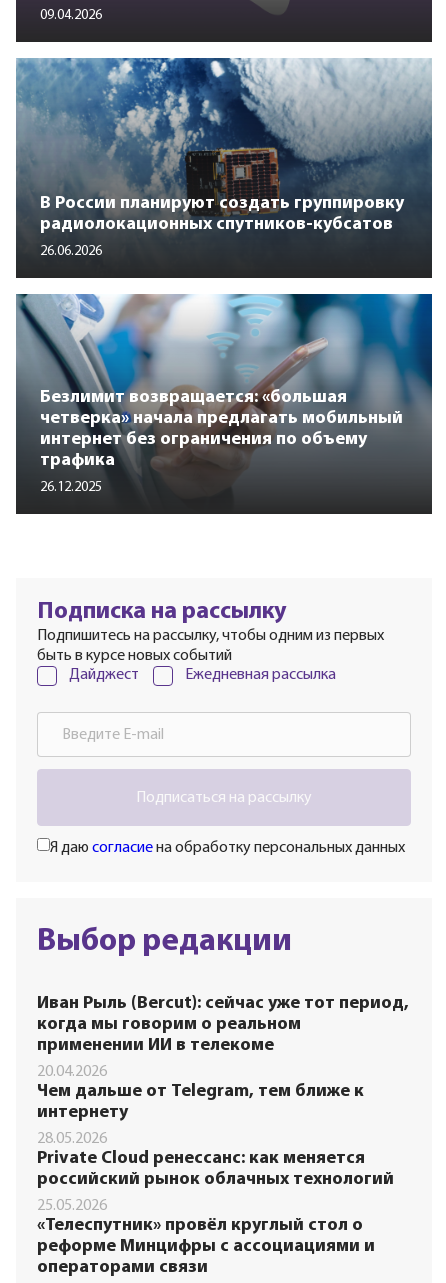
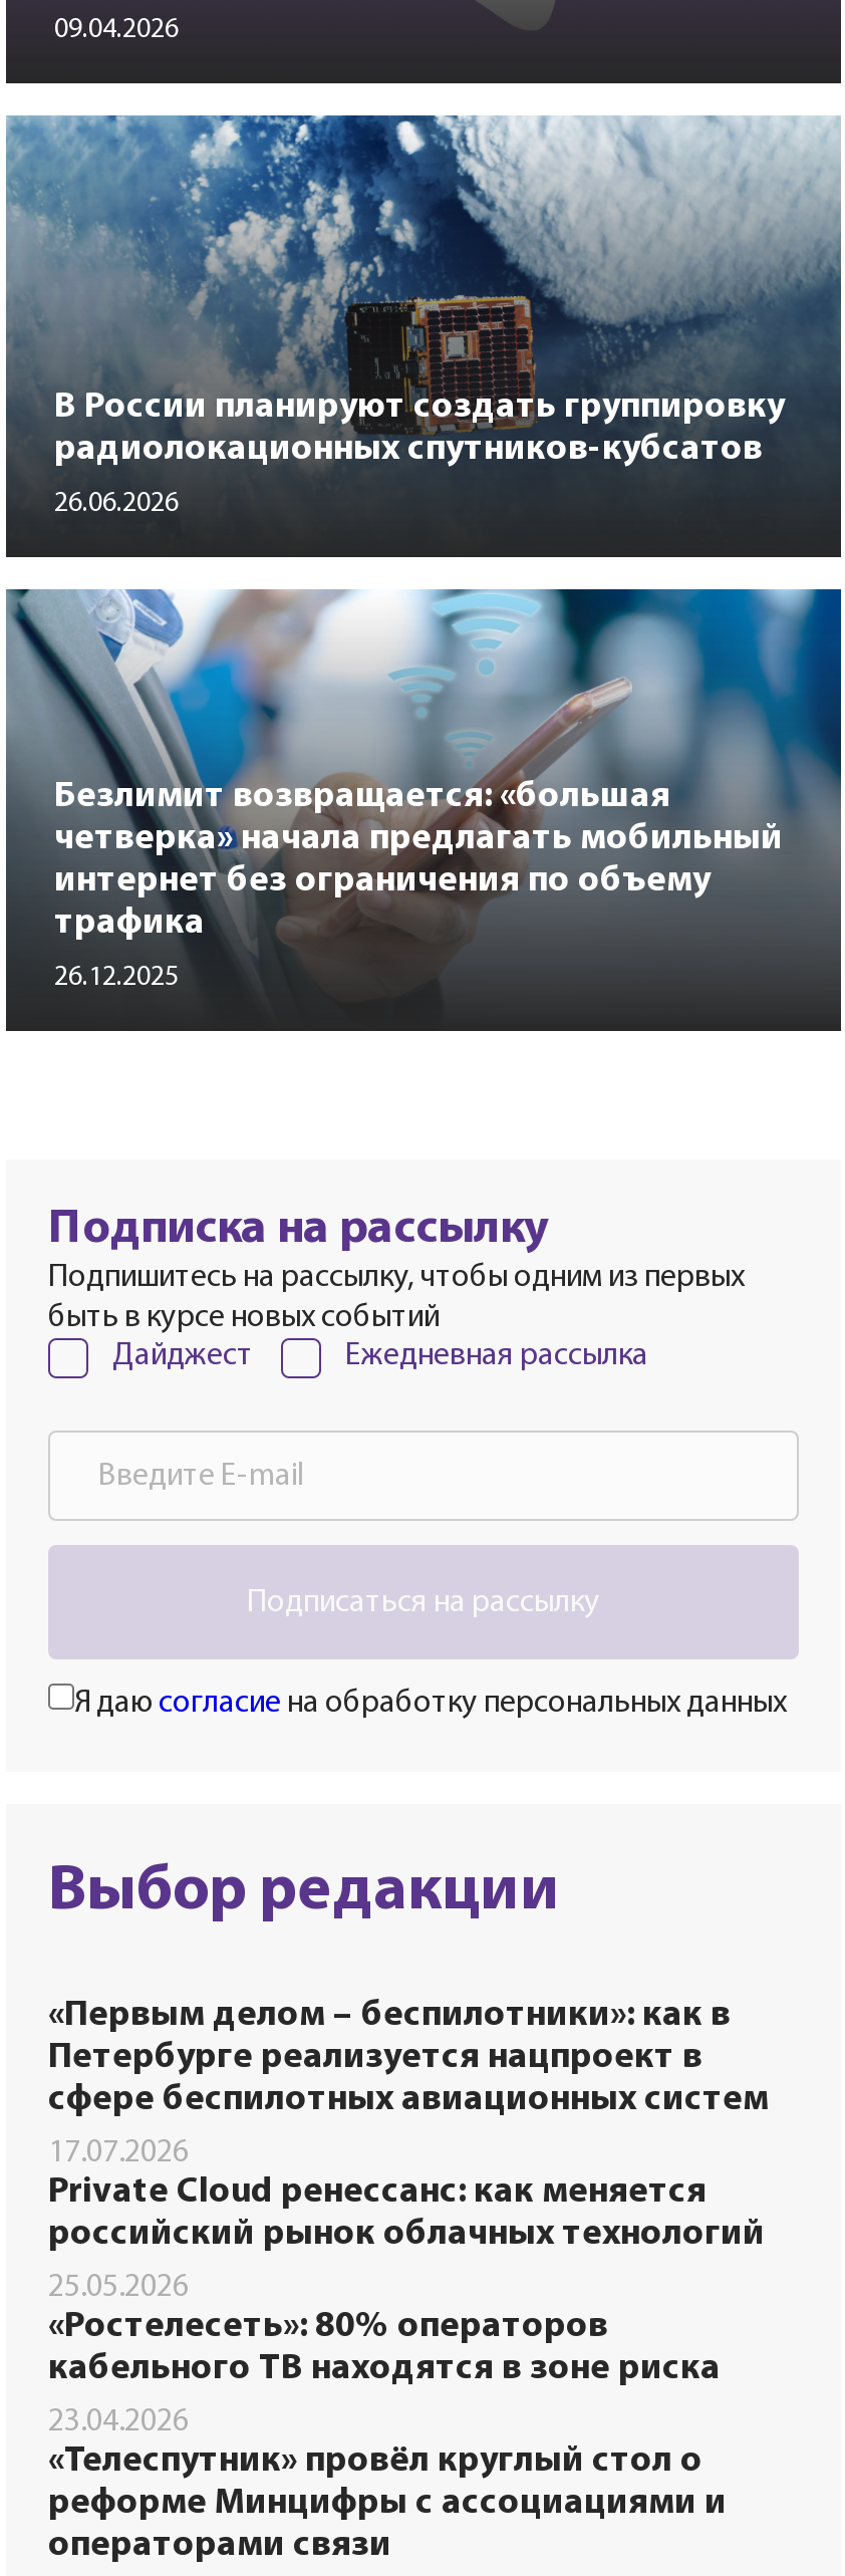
- Иван Рыль (Bercut): сейчас уже тот период,
- когда мы говорим о реальном
- применении ИИ в телекоме
- 20.04.2026
- Чем дальше от Telegram, тем ближе к
- интернету
- 28.05.2026
+ «Первым делом – беспилотники»: как в
+ Петербурге реализуется нацпроект в
+ сфере беспилотных авиационных систем
+ 17.07.2026

moved up: Private Cloud ренессанс: как меняется | российский рынок облачных технологий | 25.05.2026

+ «Ростелесеть»: 80% операторов
+ кабельного ТВ находятся в зоне риска
+ 23.04.2026
